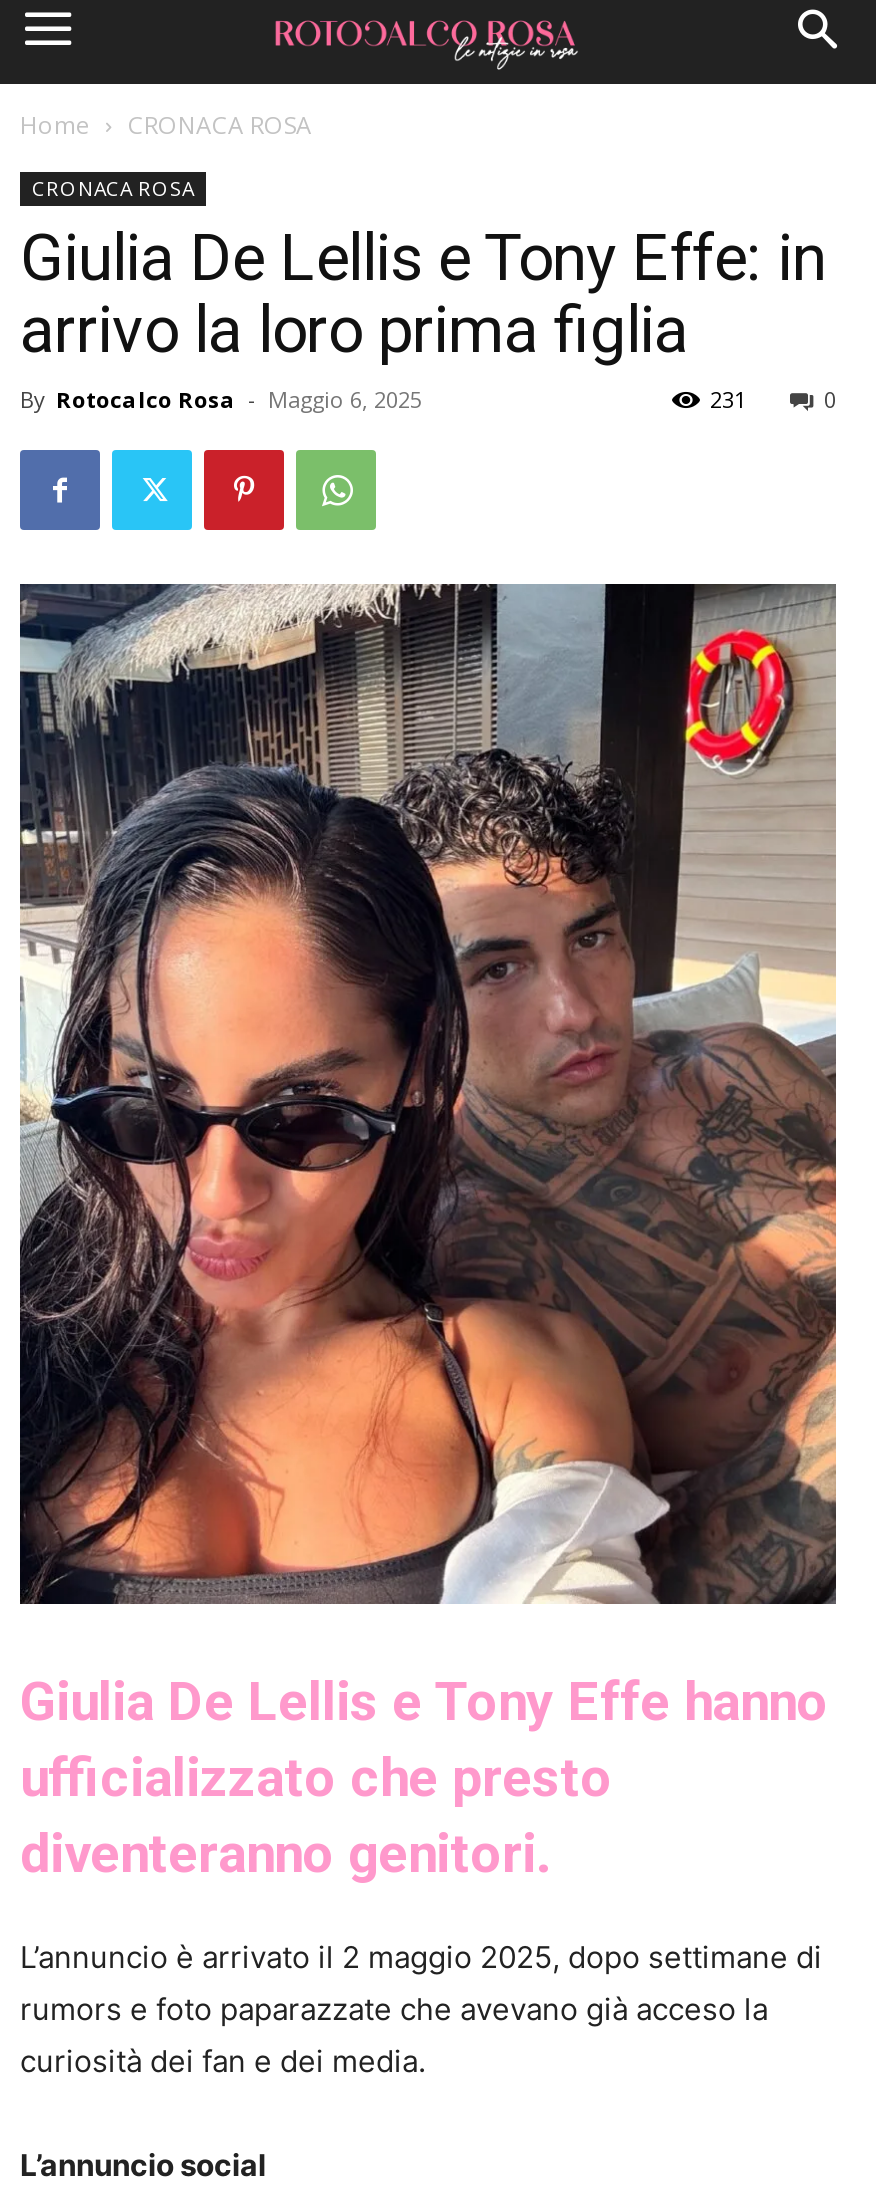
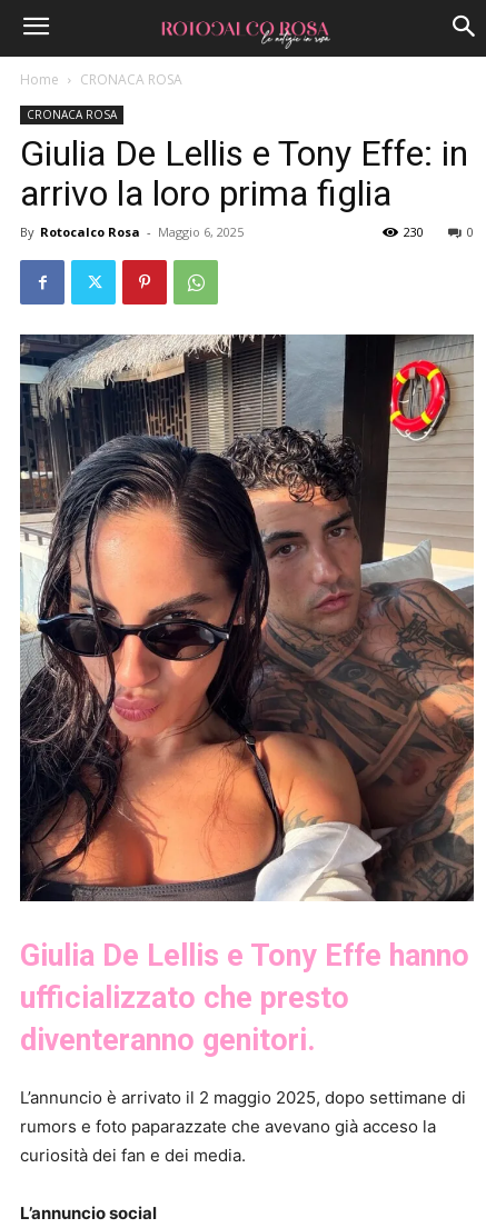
- 231
+ 230
